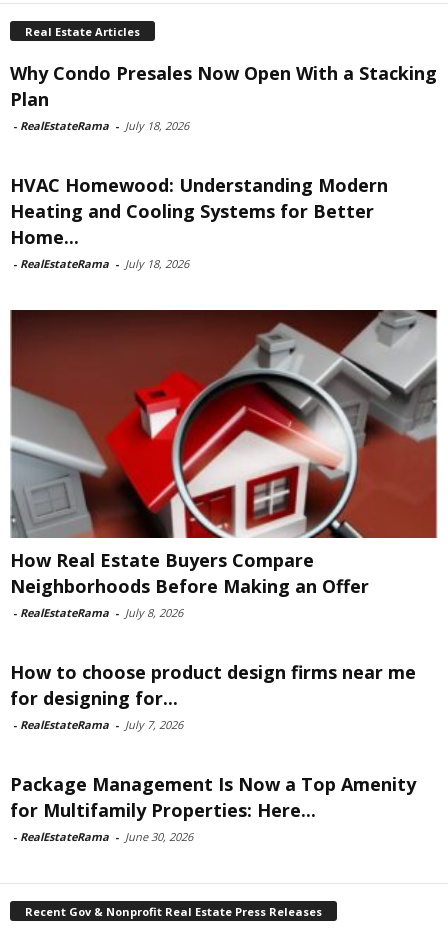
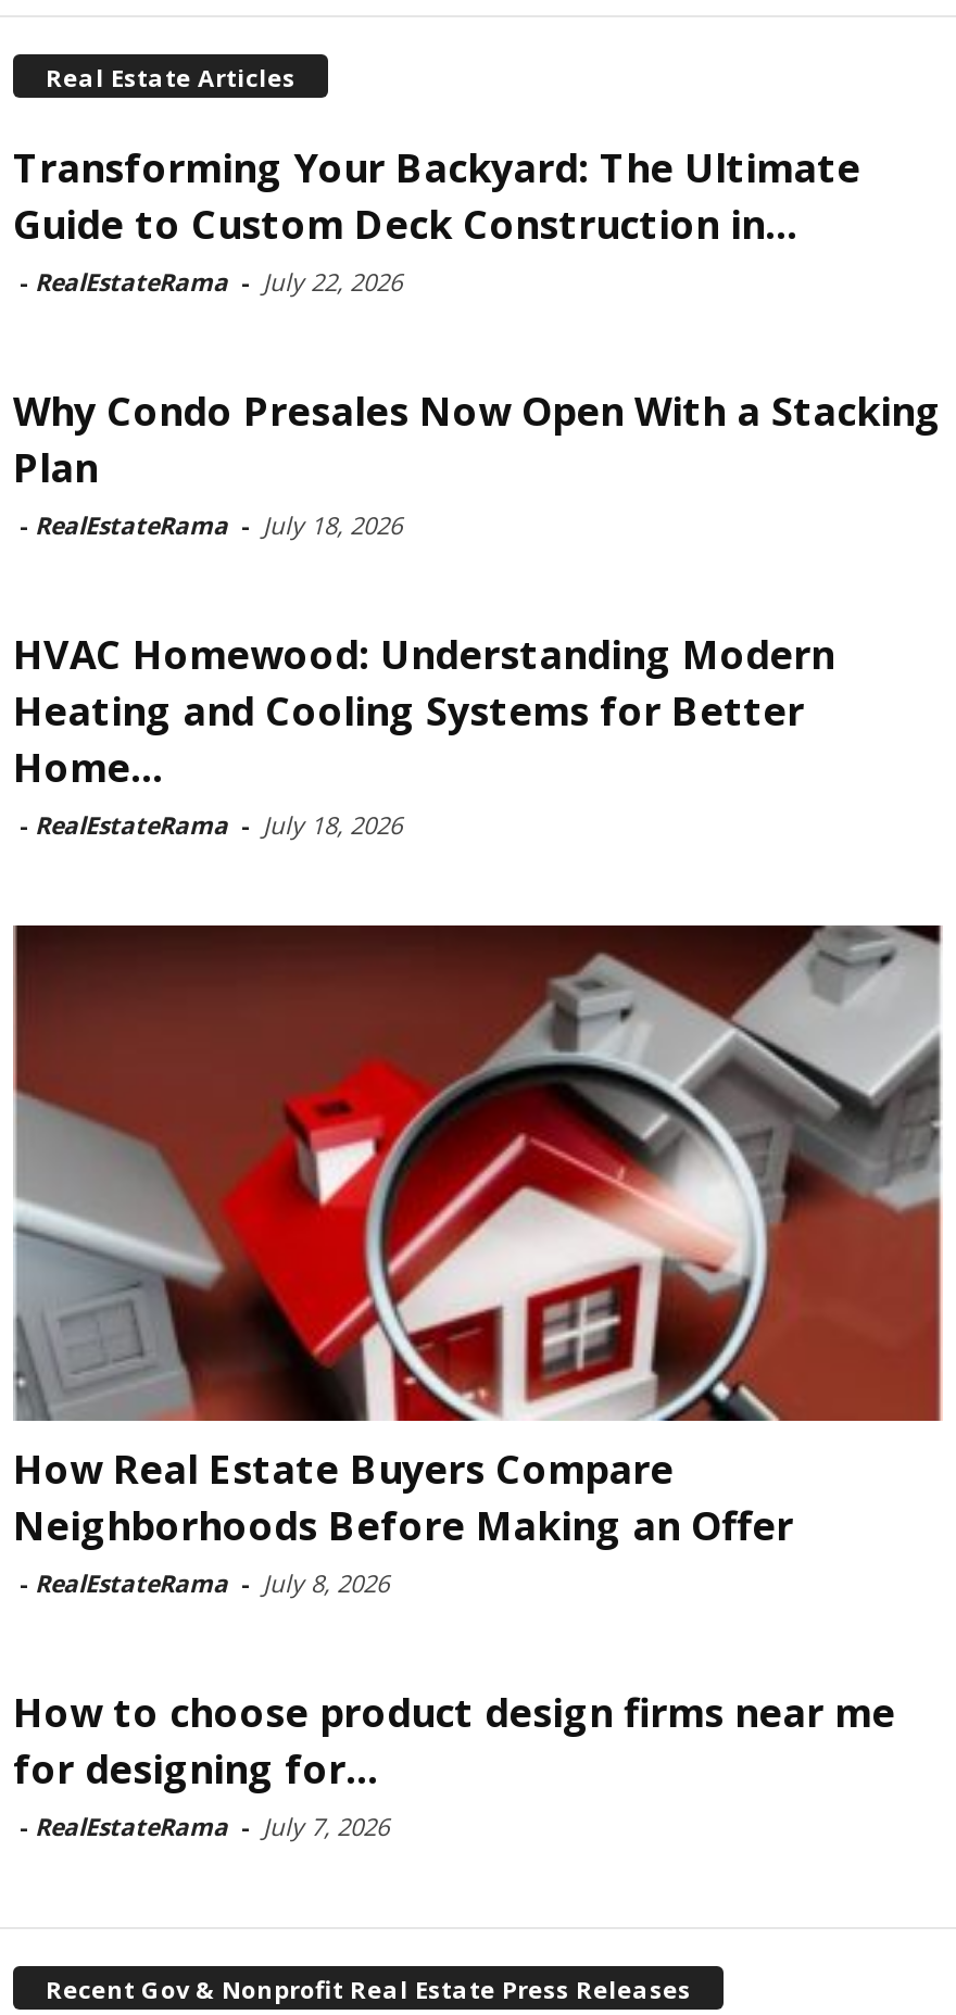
+ Transforming Your Backyard: The Ultimate
+ Guide to Custom Deck Construction in...
+ - RealEstateRama - July 22, 2026

moved down: [image] | Why Condo Presales Now Open With a Stacking | Plan | ... | for designing for... | - RealEstateRama - July 7, 2026

- Package Management Is Now a Top Amenity
- for Multifamily Properties: Here...
- - RealEstateRama - June 30, 2026
